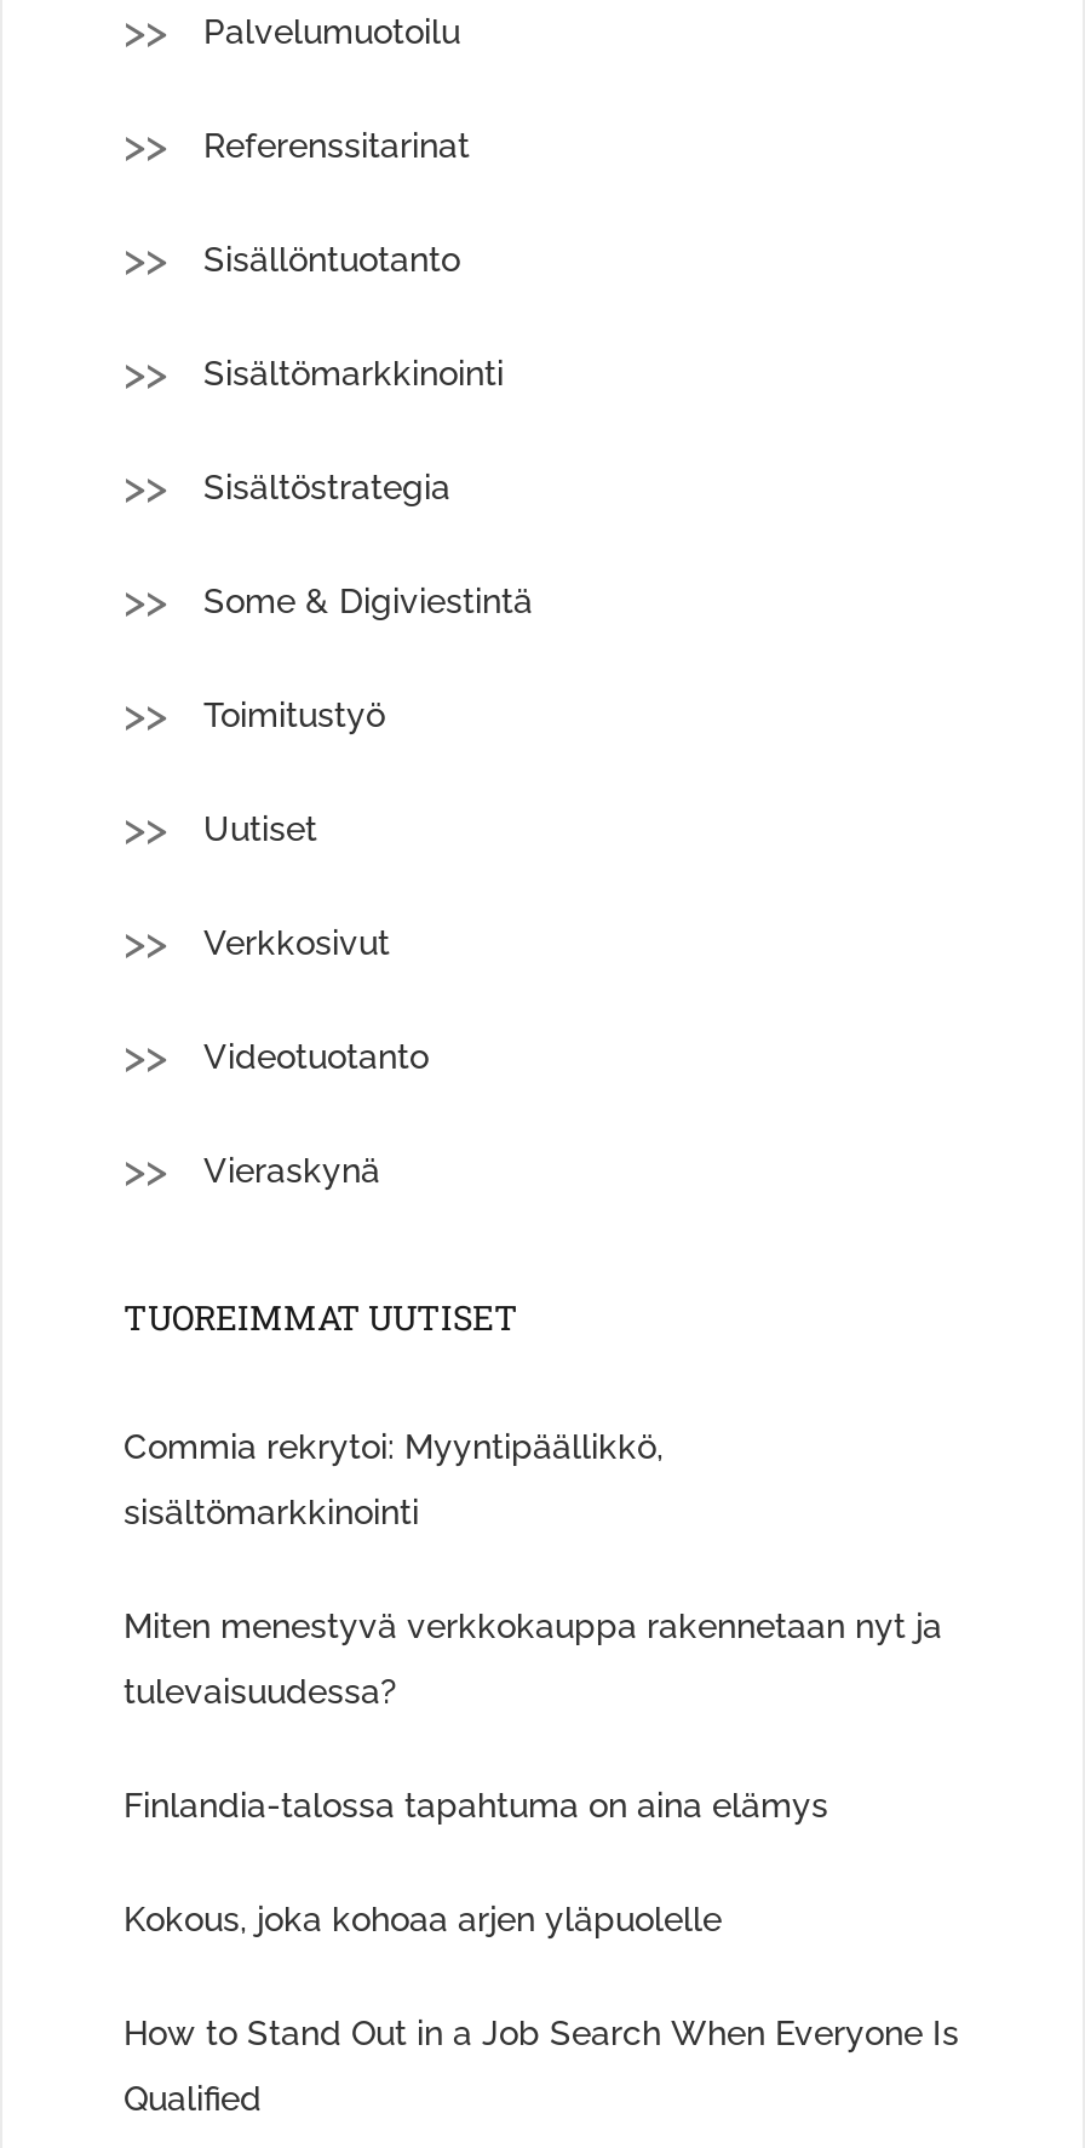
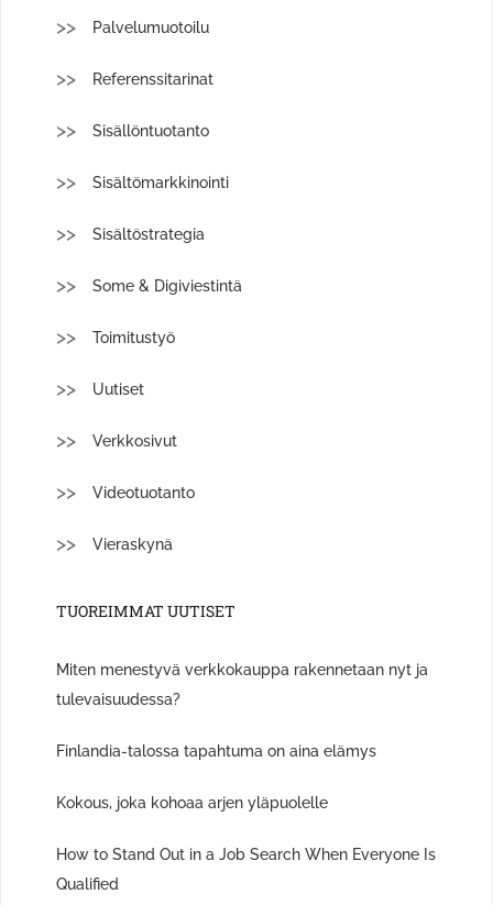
- Commia rekrytoi: Myyntipäällikkö,
- sisältömarkkinointi
